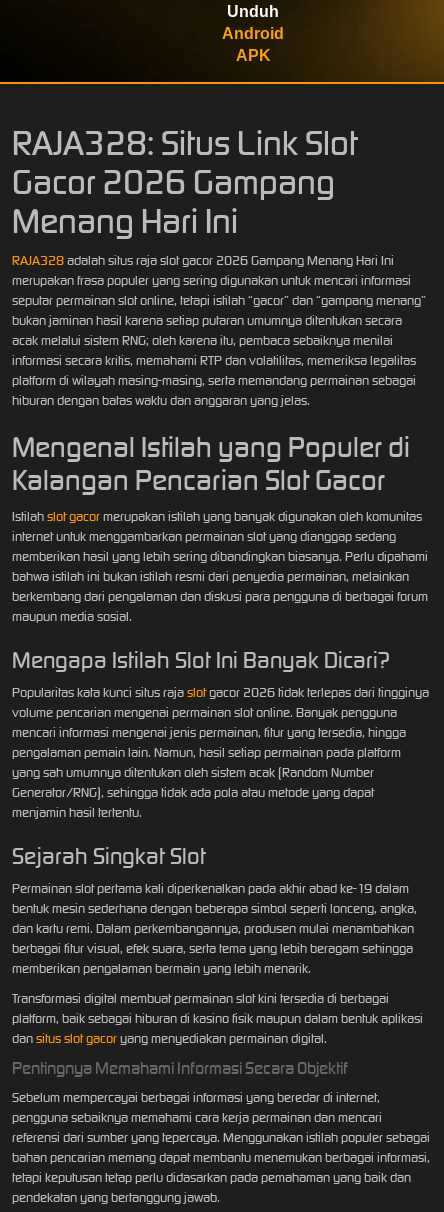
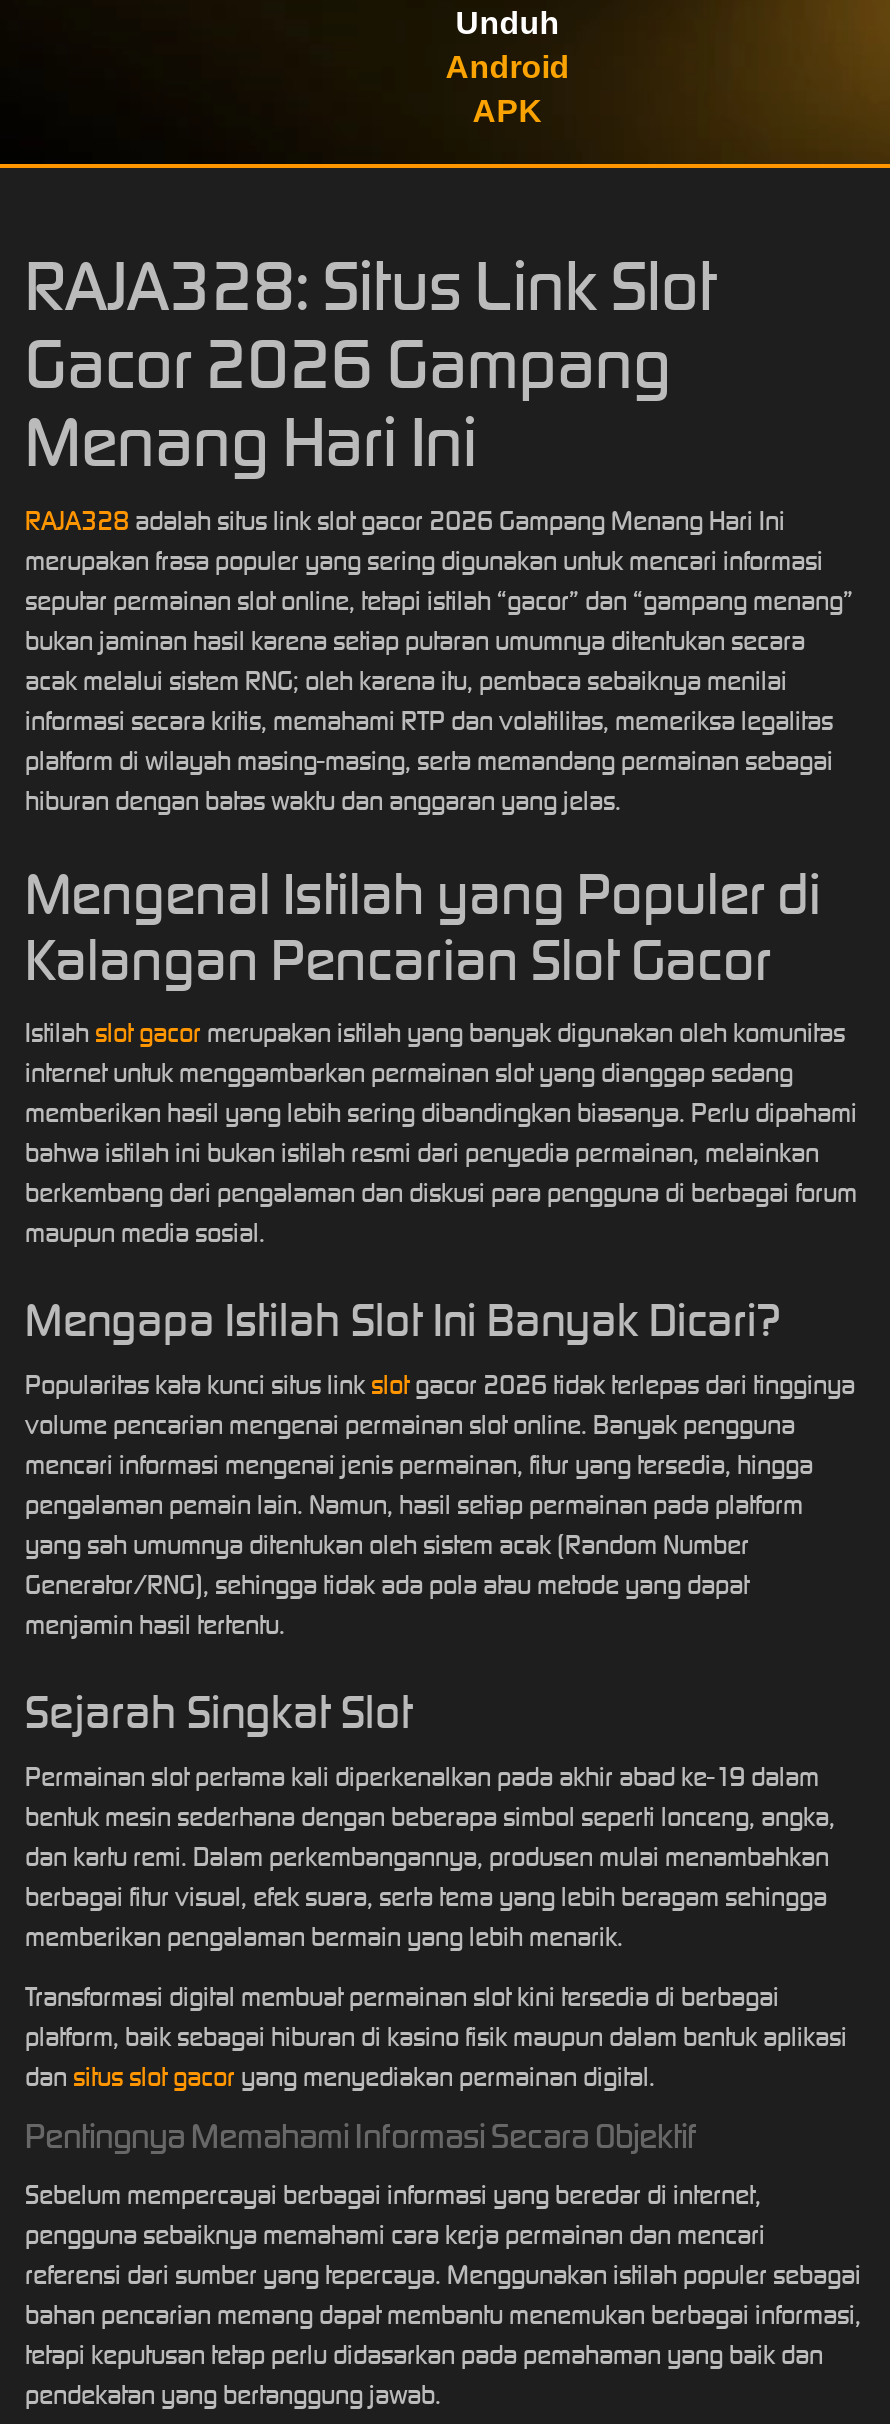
- RAJA328 adalah situs raja slot gacor 2026 Gampang Menang Hari Ini
+ RAJA328 adalah situs link slot gacor 2026 Gampang Menang Hari Ini

- Popularitas kata kunci situs raja slot gacor 2026 tidak terlepas dari tingginya
+ Popularitas kata kunci situs link slot gacor 2026 tidak terlepas dari tingginya
